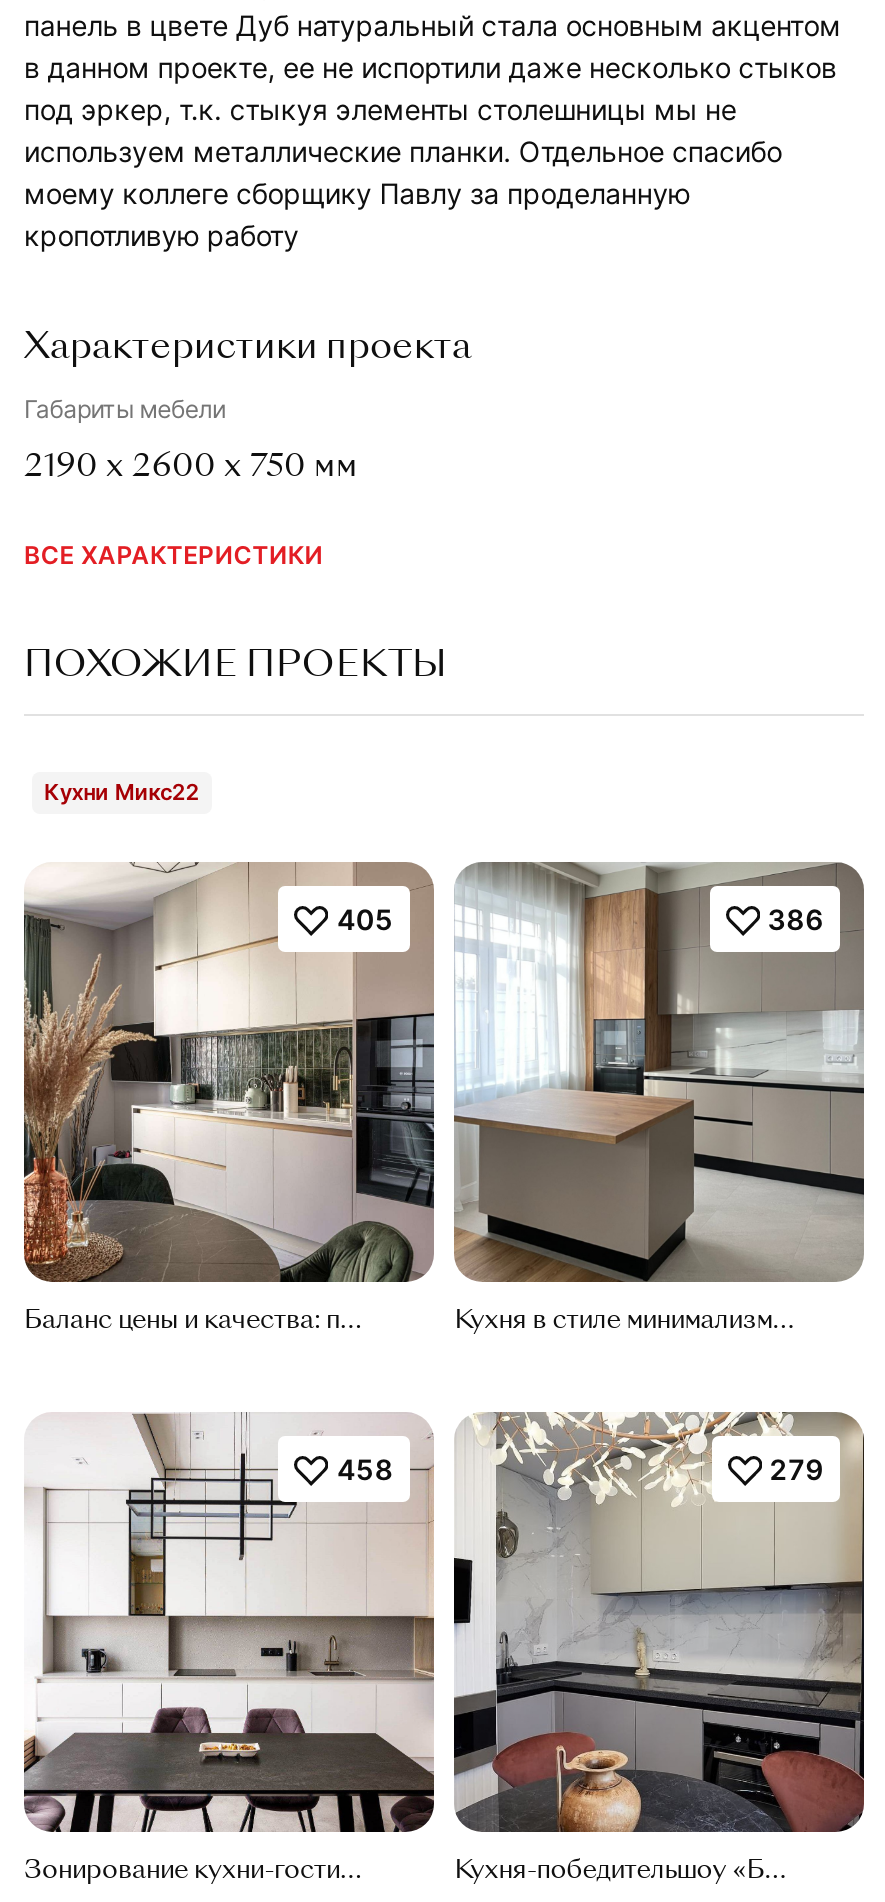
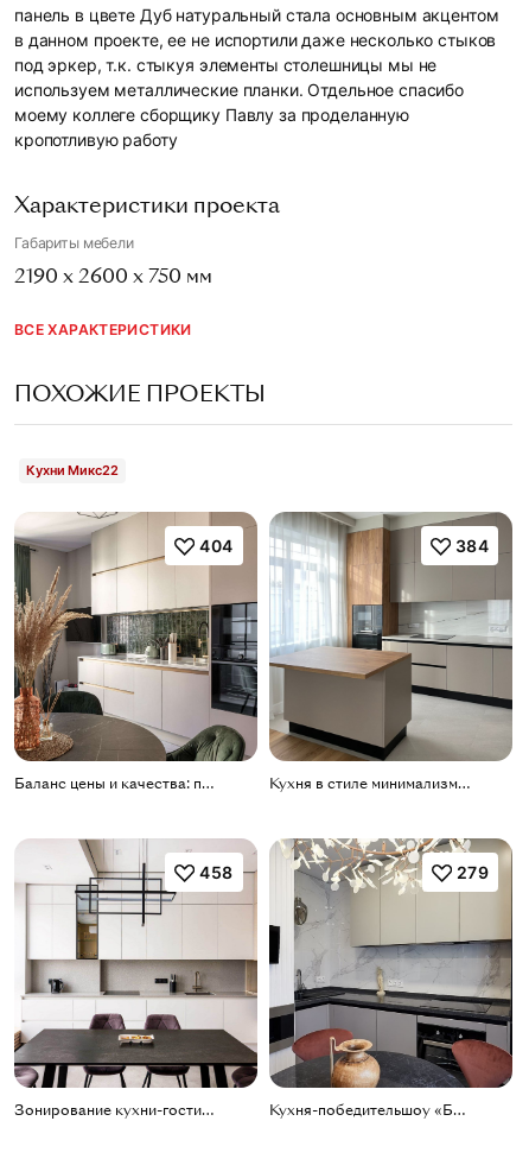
- 405
+ 404

- 386
+ 384
